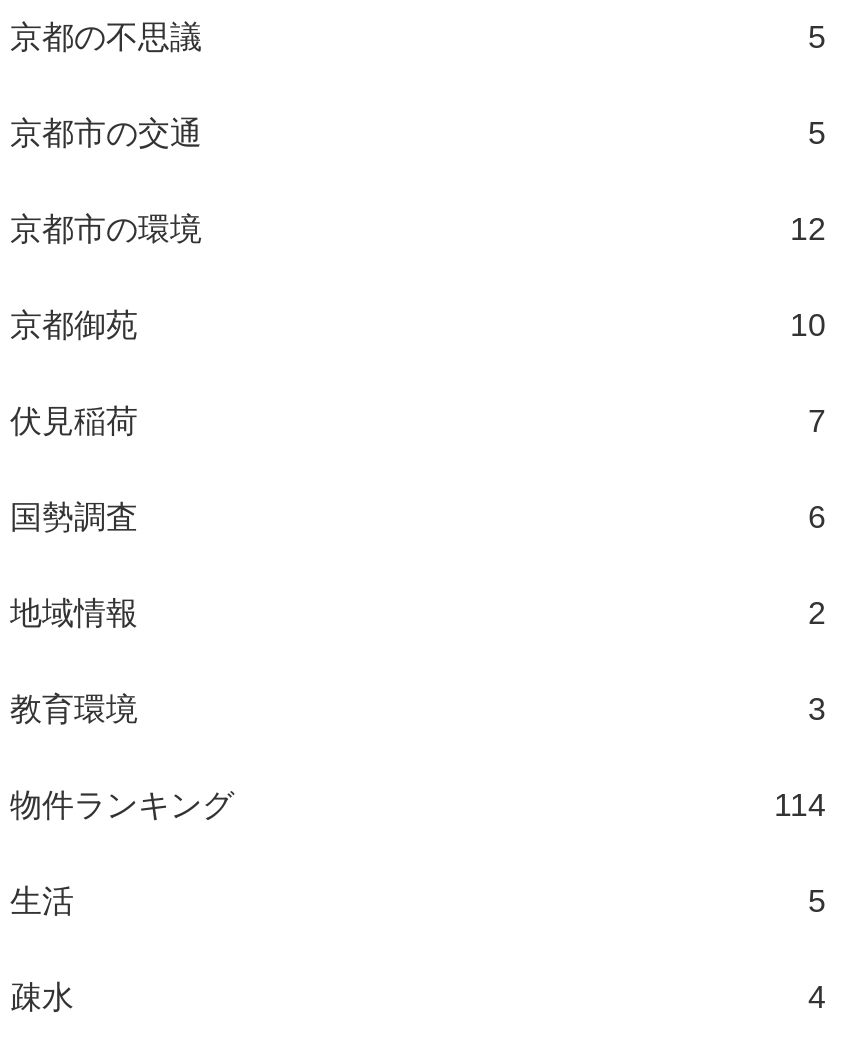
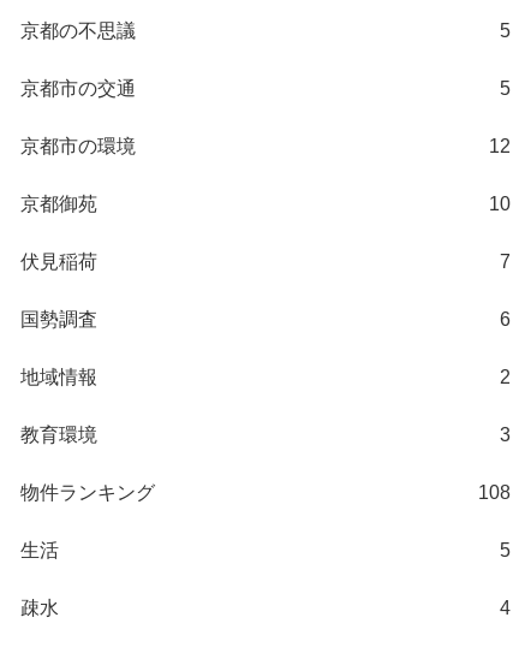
- 114
+ 108
